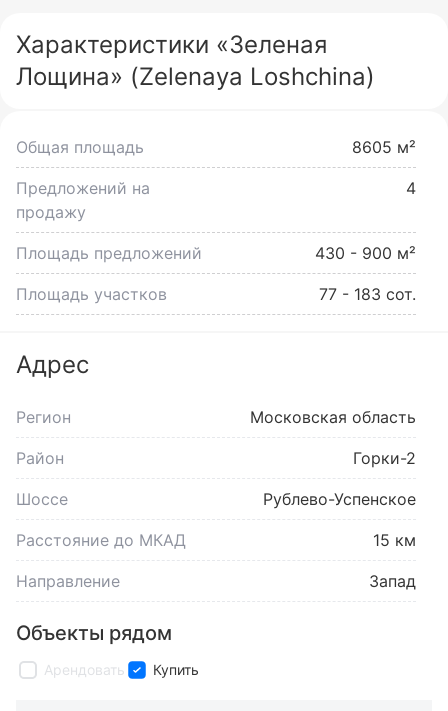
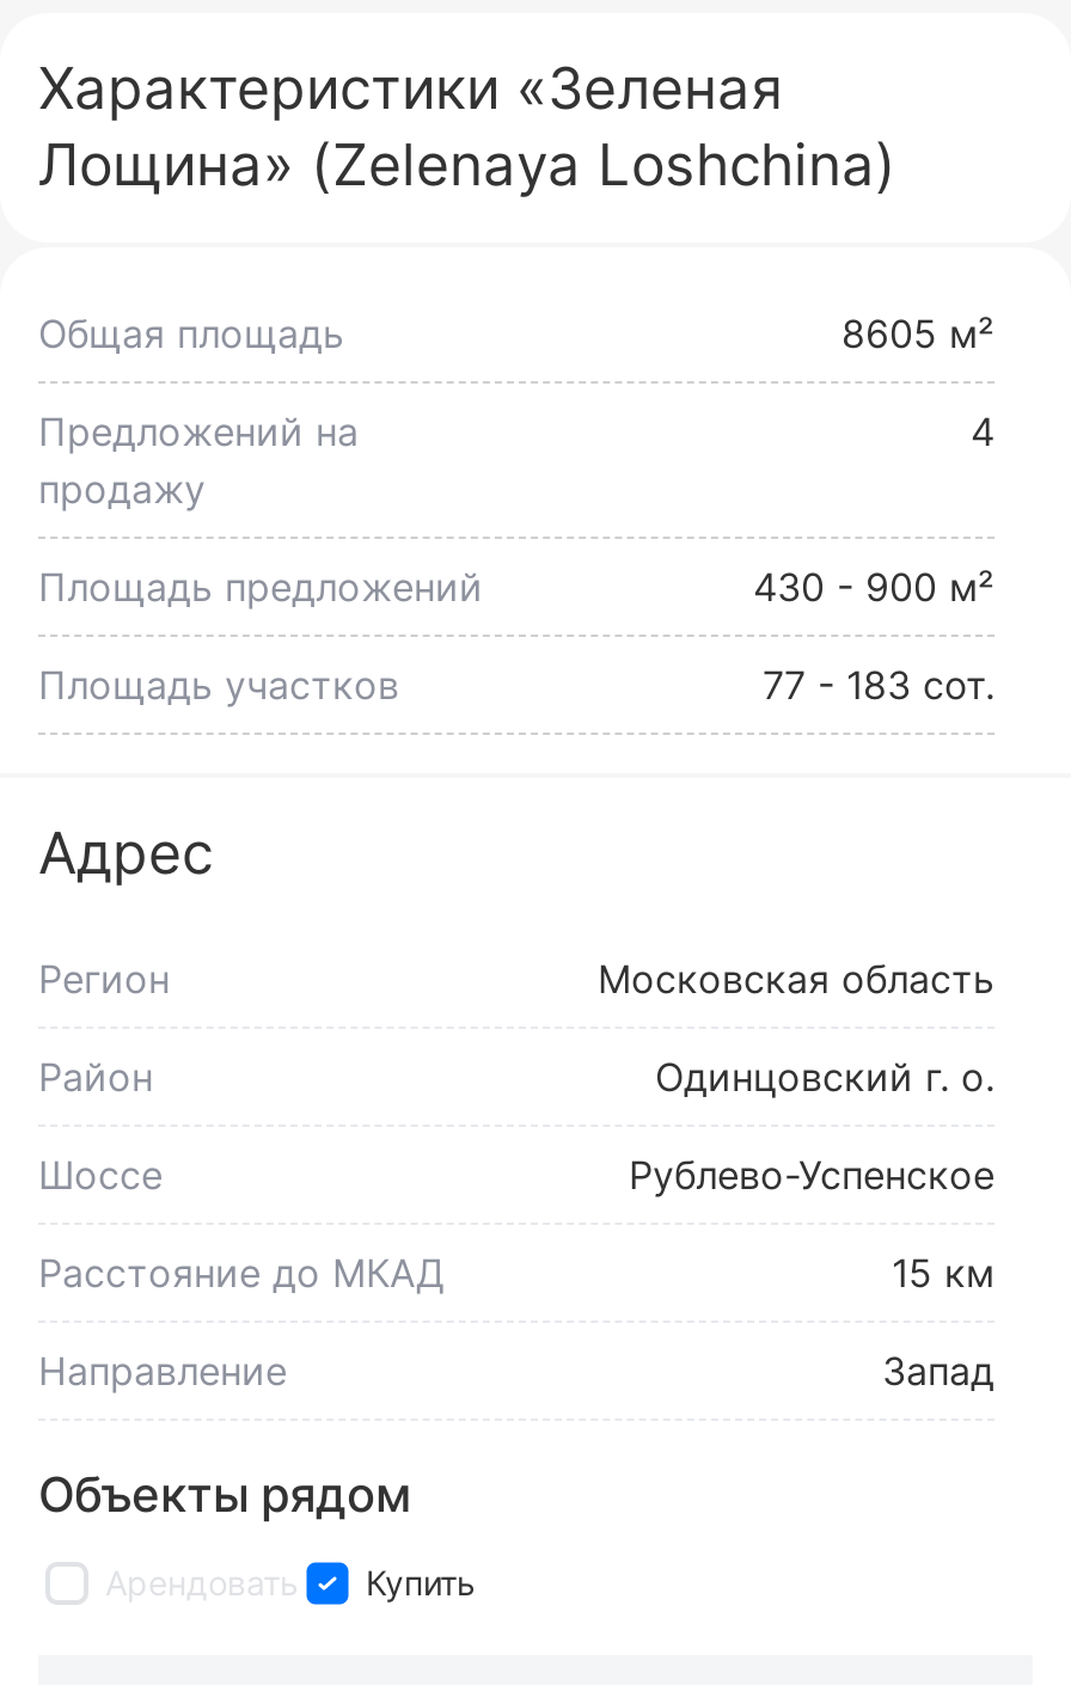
- Горки-2
+ Одинцовский г. о.
